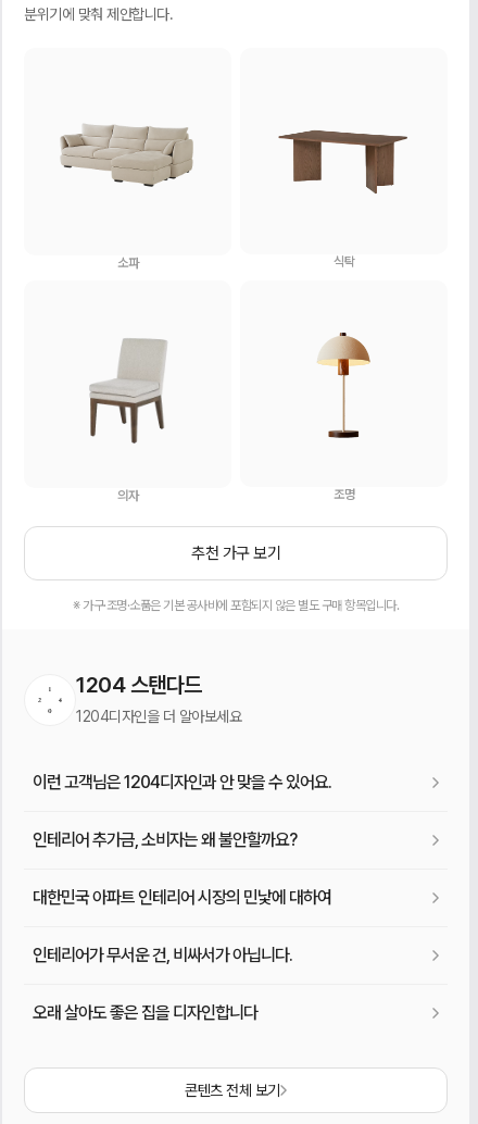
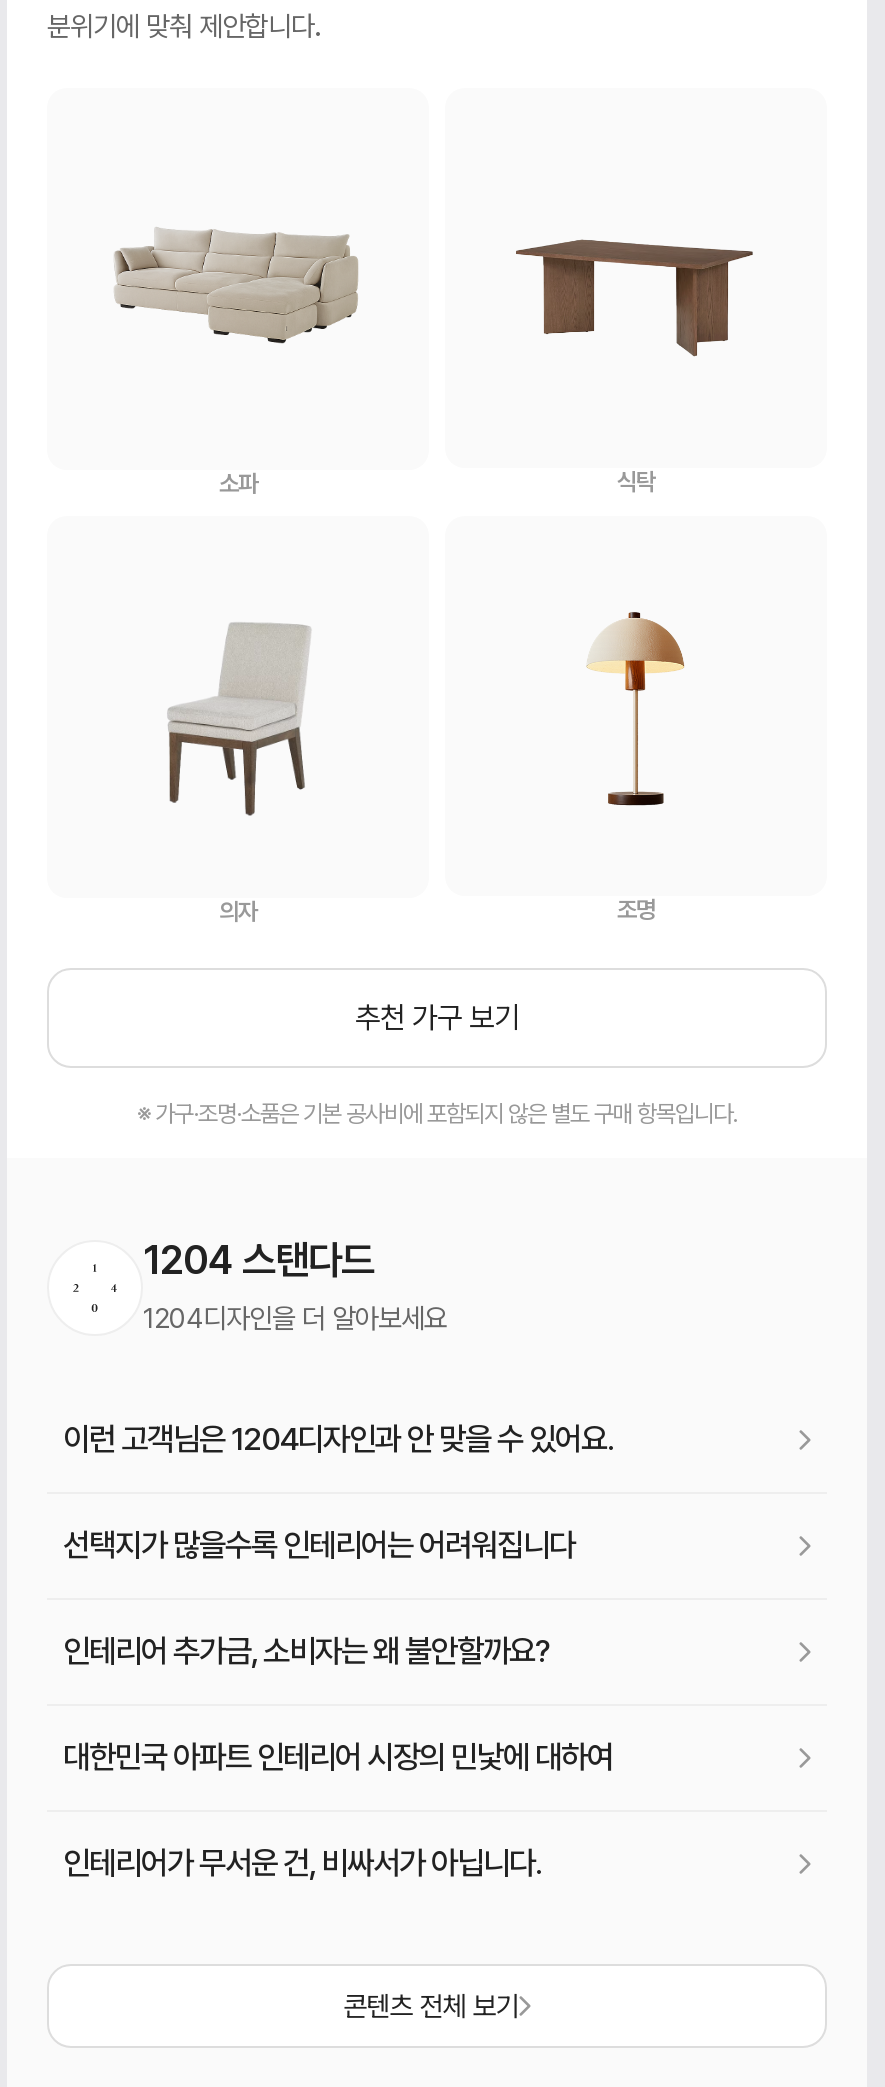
+ 선택지가 많을수록 인테리어는 어려워집니다

moved down: 인테리어 추가금, 소비자는 왜 불안할까요? | 대한민국 아파트 인테리어 시장의 민낯에 대하여 | 인테리어가 무서운 건, 비싸서가 아닙니다.

- 오래 살아도 좋은 집을 디자인합니다
